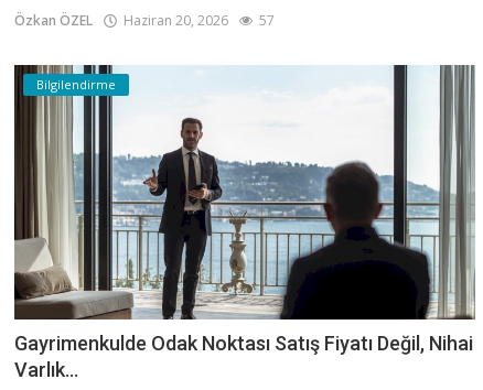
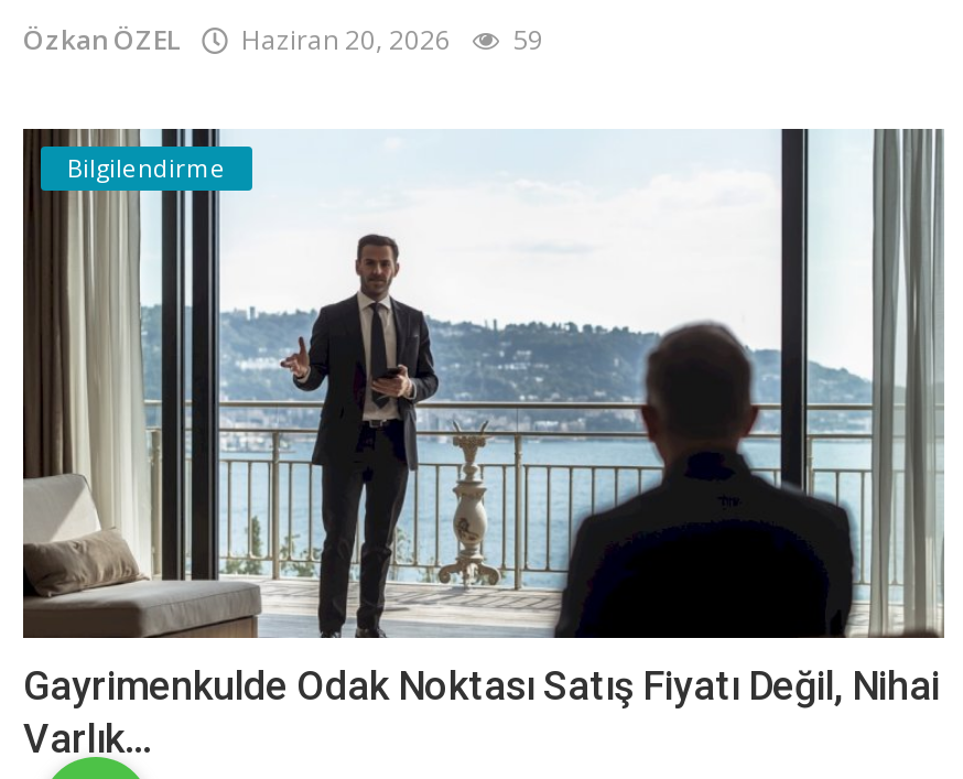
- Özkan ÖZEL Haziran 20, 2026 57
+ Özkan ÖZEL Haziran 20, 2026 59
